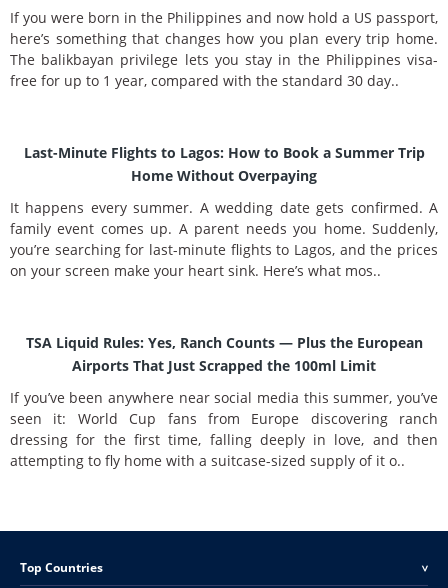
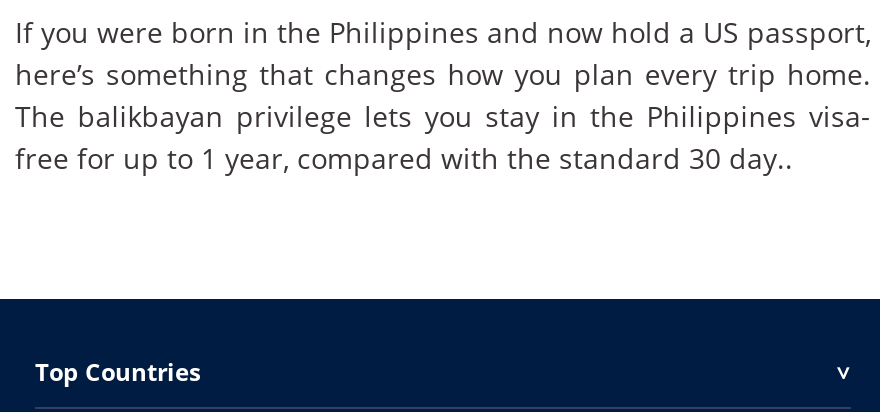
- Last-Minute Flights to Lagos: How to Book a Summer Trip
- Home Without Overpaying
- It happens every summer. A wedding date gets confirmed. A
- family event comes up. A parent needs you home. Suddenly,
- you’re searching for last-minute flights to Lagos, and the prices
- on your screen make your heart sink. Here’s what mos..

- TSA Liquid Rules: Yes, Ranch Counts — Plus the European
- Airports That Just Scrapped the 100ml Limit
- If you’ve been anywhere near social media this summer, you’ve
- seen it: World Cup fans from Europe discovering ranch
- dressing for the first time, falling deeply in love, and then
- attempting to fly home with a suitcase-sized supply of it o..
